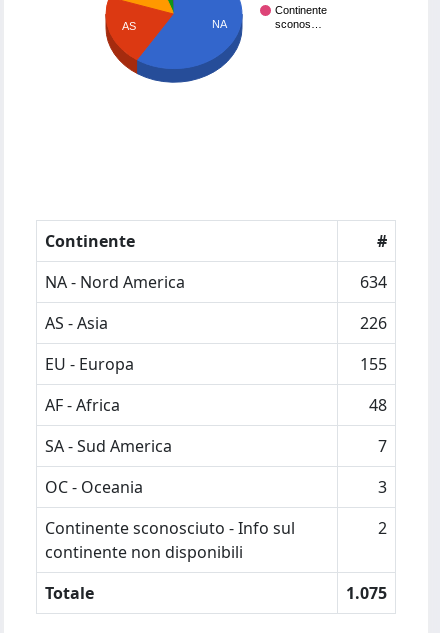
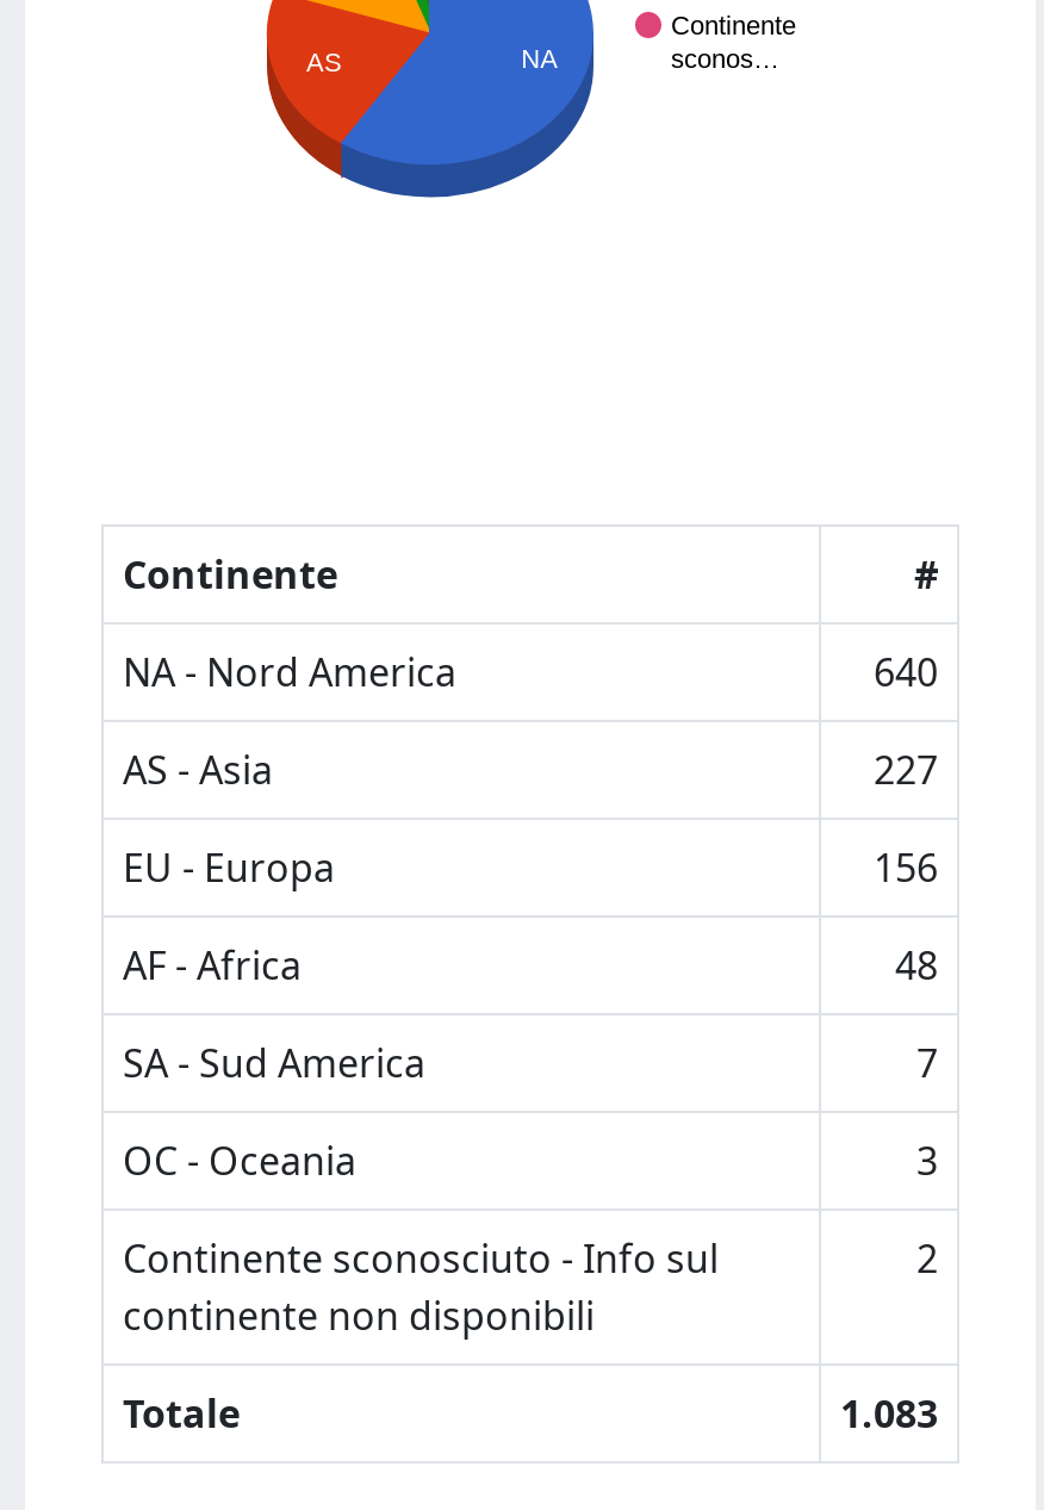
- 634
+ 640

- 226
+ 227

- 155
+ 156

- 1.075
+ 1.083
